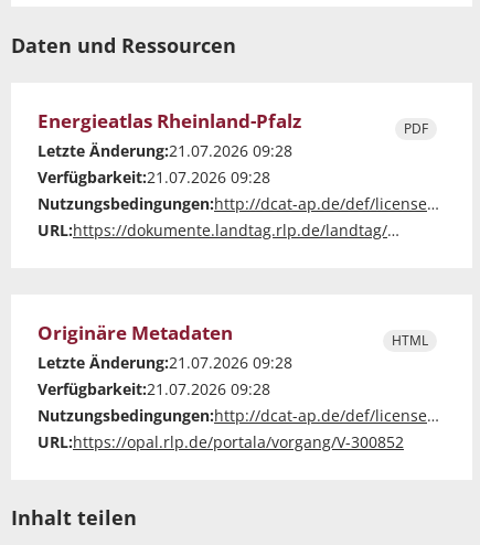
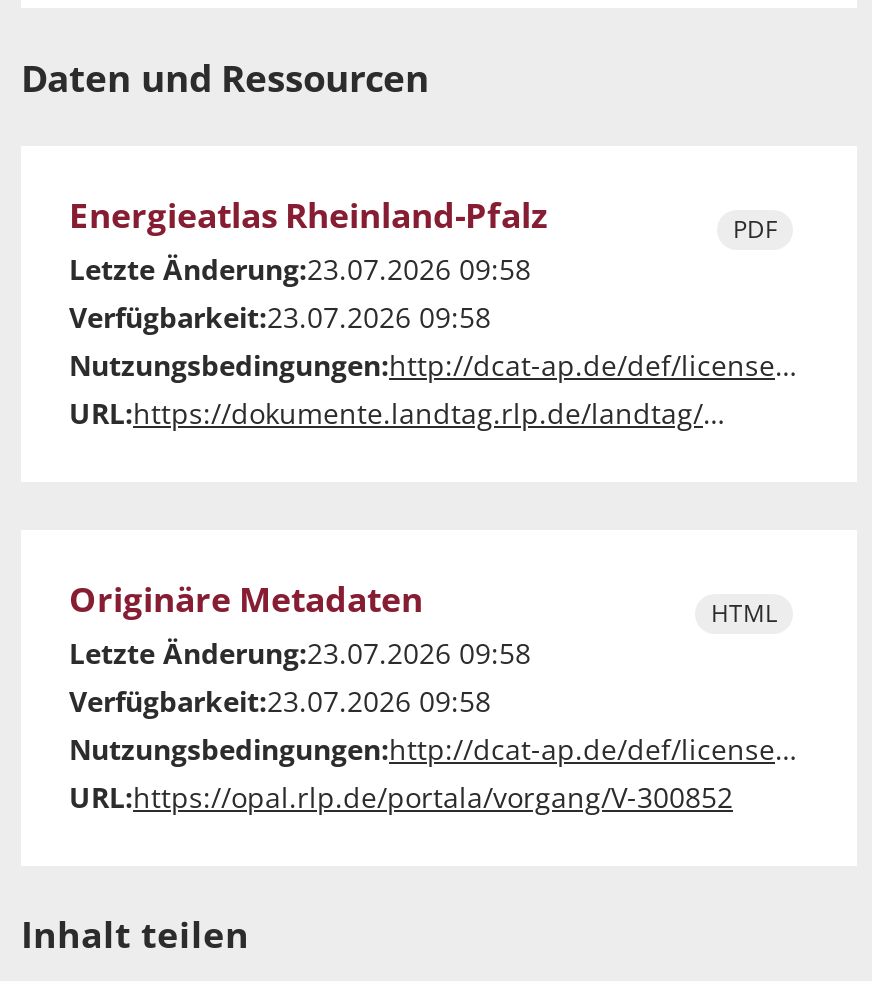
- Letzte Änderung:21.07.2026 09:28
+ Letzte Änderung:23.07.2026 09:58

- Verfügbarkeit:21.07.2026 09:28
+ Verfügbarkeit:23.07.2026 09:58

- Letzte Änderung:21.07.2026 09:28
+ Letzte Änderung:23.07.2026 09:58

- Verfügbarkeit:21.07.2026 09:28
+ Verfügbarkeit:23.07.2026 09:58
